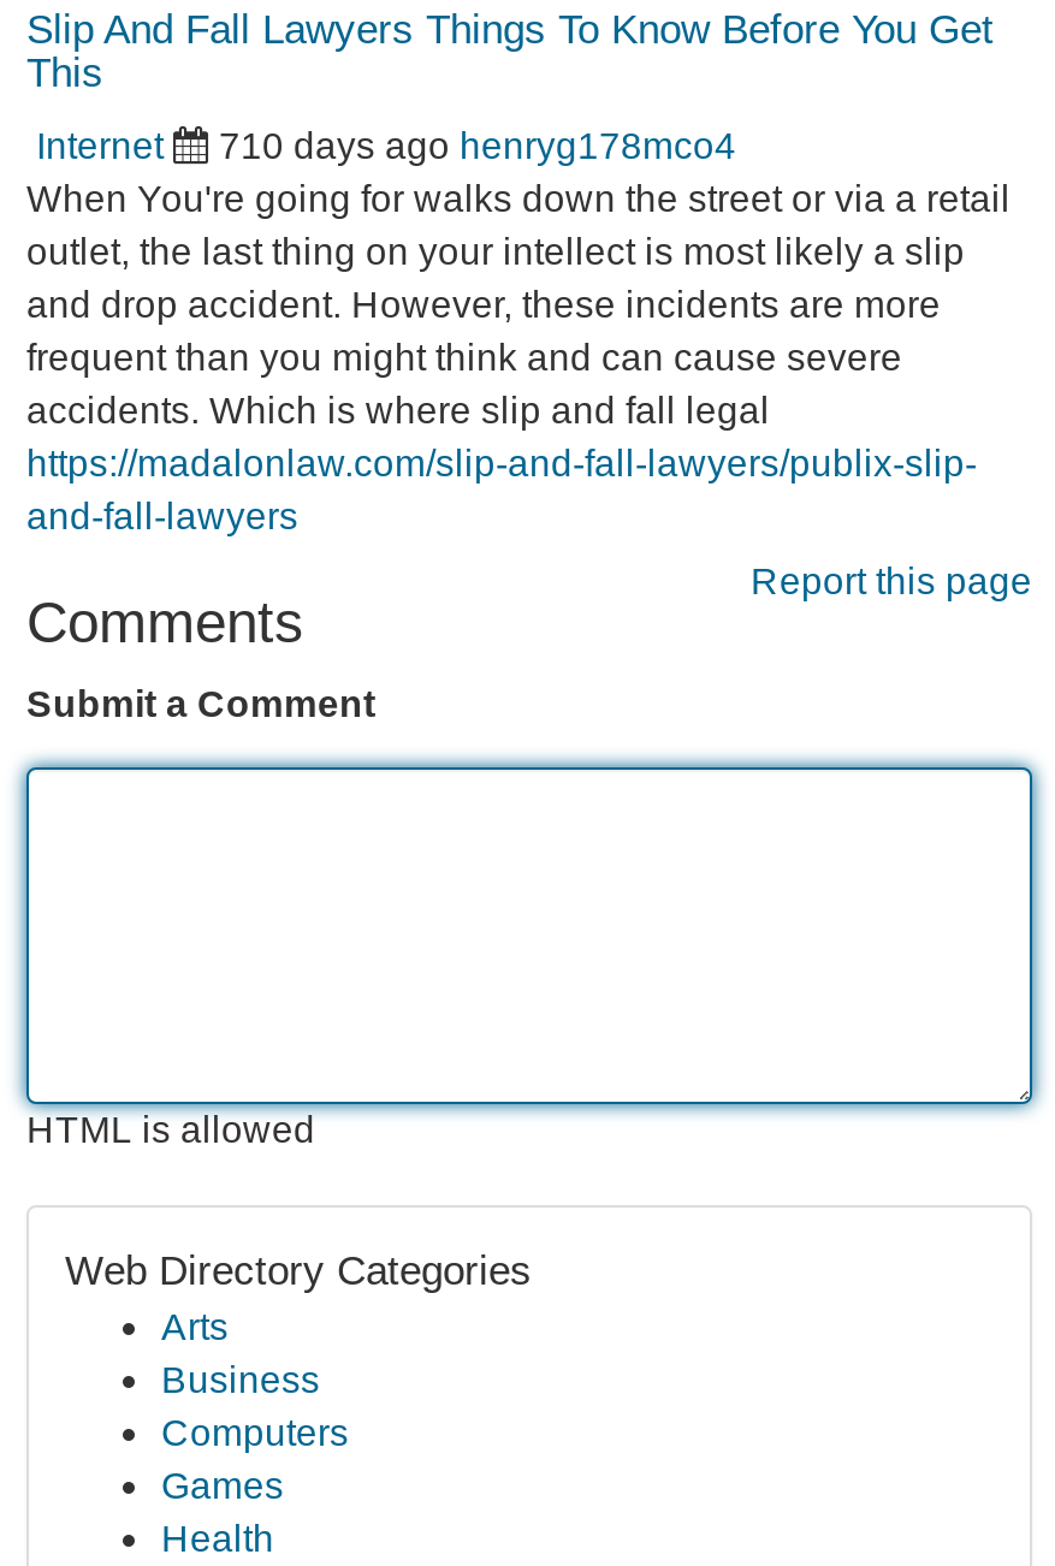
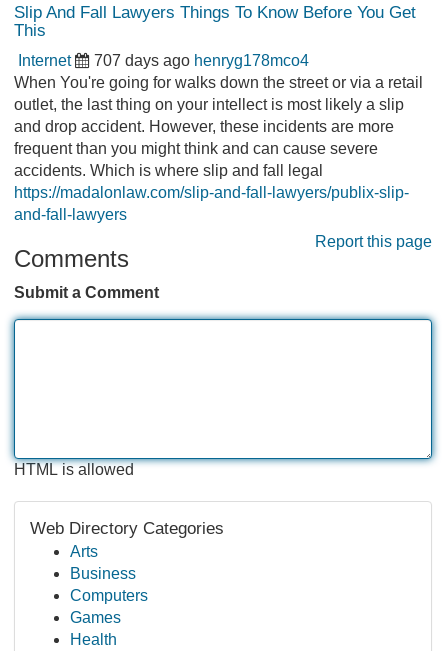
- 710 days ago henryg178mco4
+ 707 days ago henryg178mco4
